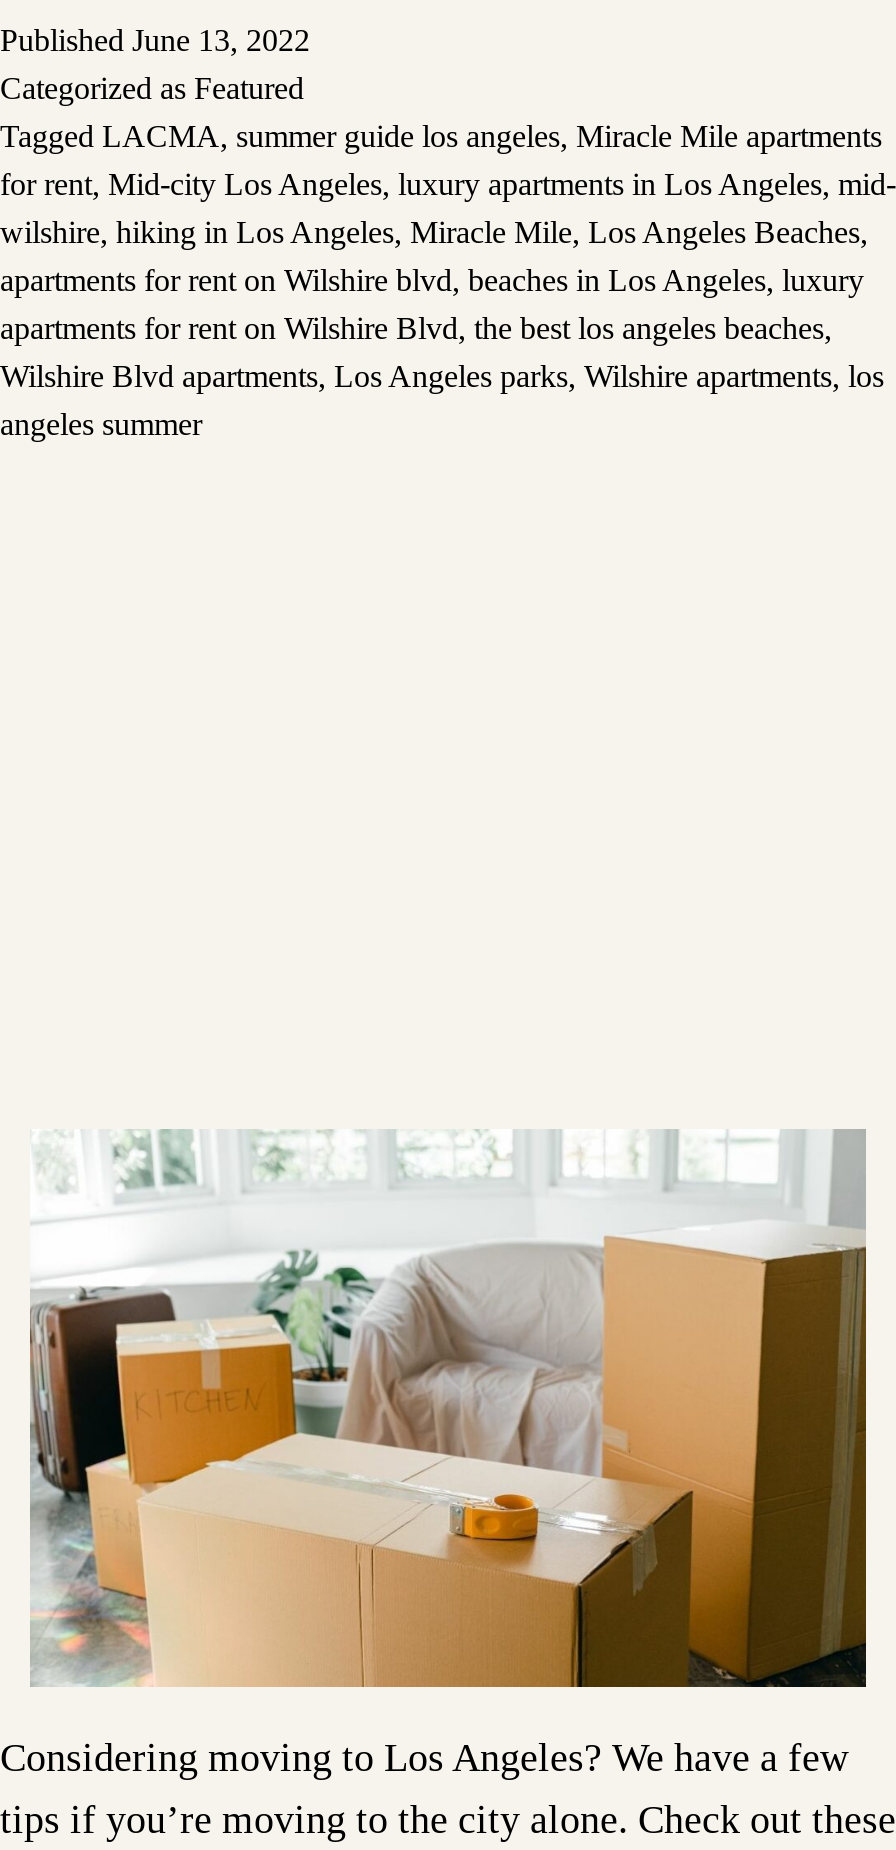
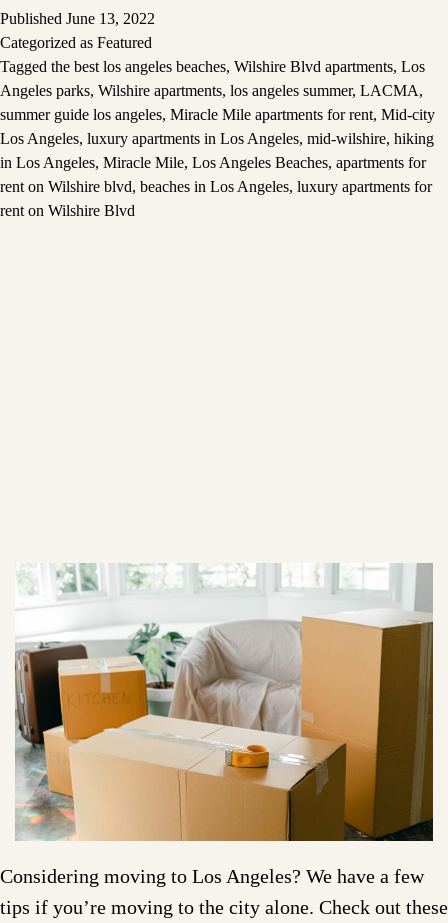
- Tagged LACMA, summer guide los angeles, Miracle Mile apartments
- for rent, Mid-city Los Angeles, luxury apartments in Los Angeles, mid-
- wilshire, hiking in Los Angeles, Miracle Mile, Los Angeles Beaches,
- apartments for rent on Wilshire blvd, beaches in Los Angeles, luxury
- apartments for rent on Wilshire Blvd, the best los angeles beaches,
- Wilshire Blvd apartments, Los Angeles parks, Wilshire apartments, los
- angeles summer
+ Tagged the best los angeles beaches, Wilshire Blvd apartments, Los
+ Angeles parks, Wilshire apartments, los angeles summer, LACMA,
+ summer guide los angeles, Miracle Mile apartments for rent, Mid-city
+ Los Angeles, luxury apartments in Los Angeles, mid-wilshire, hiking
+ in Los Angeles, Miracle Mile, Los Angeles Beaches, apartments for
+ rent on Wilshire blvd, beaches in Los Angeles, luxury apartments for
+ rent on Wilshire Blvd
